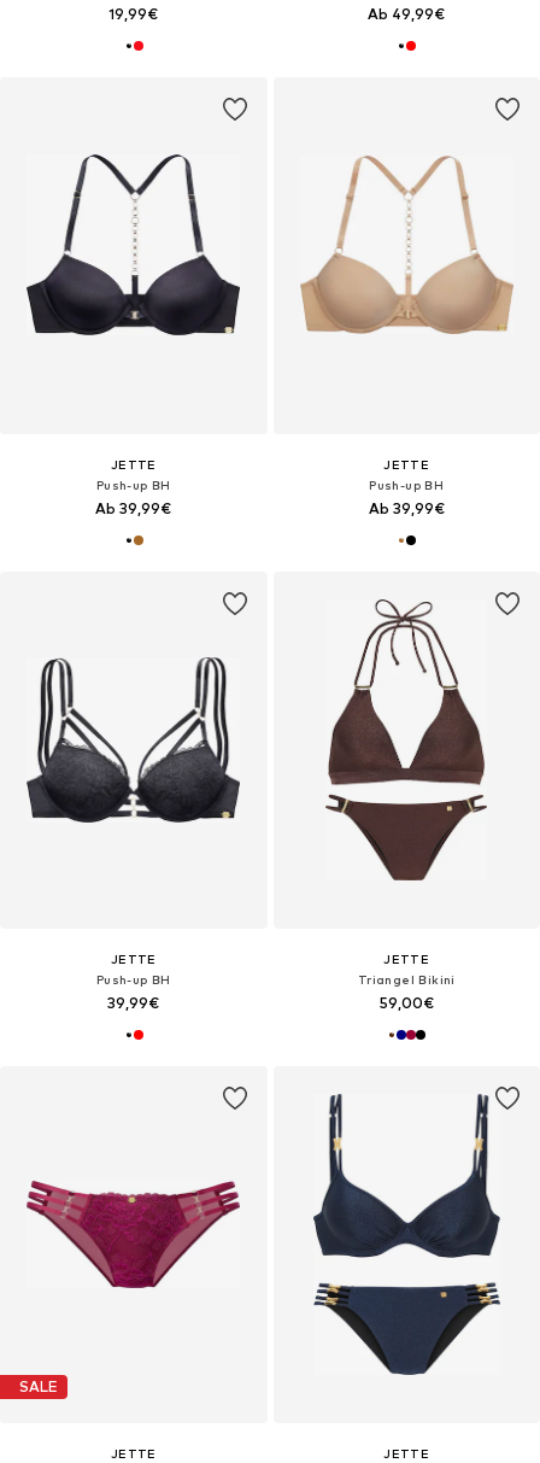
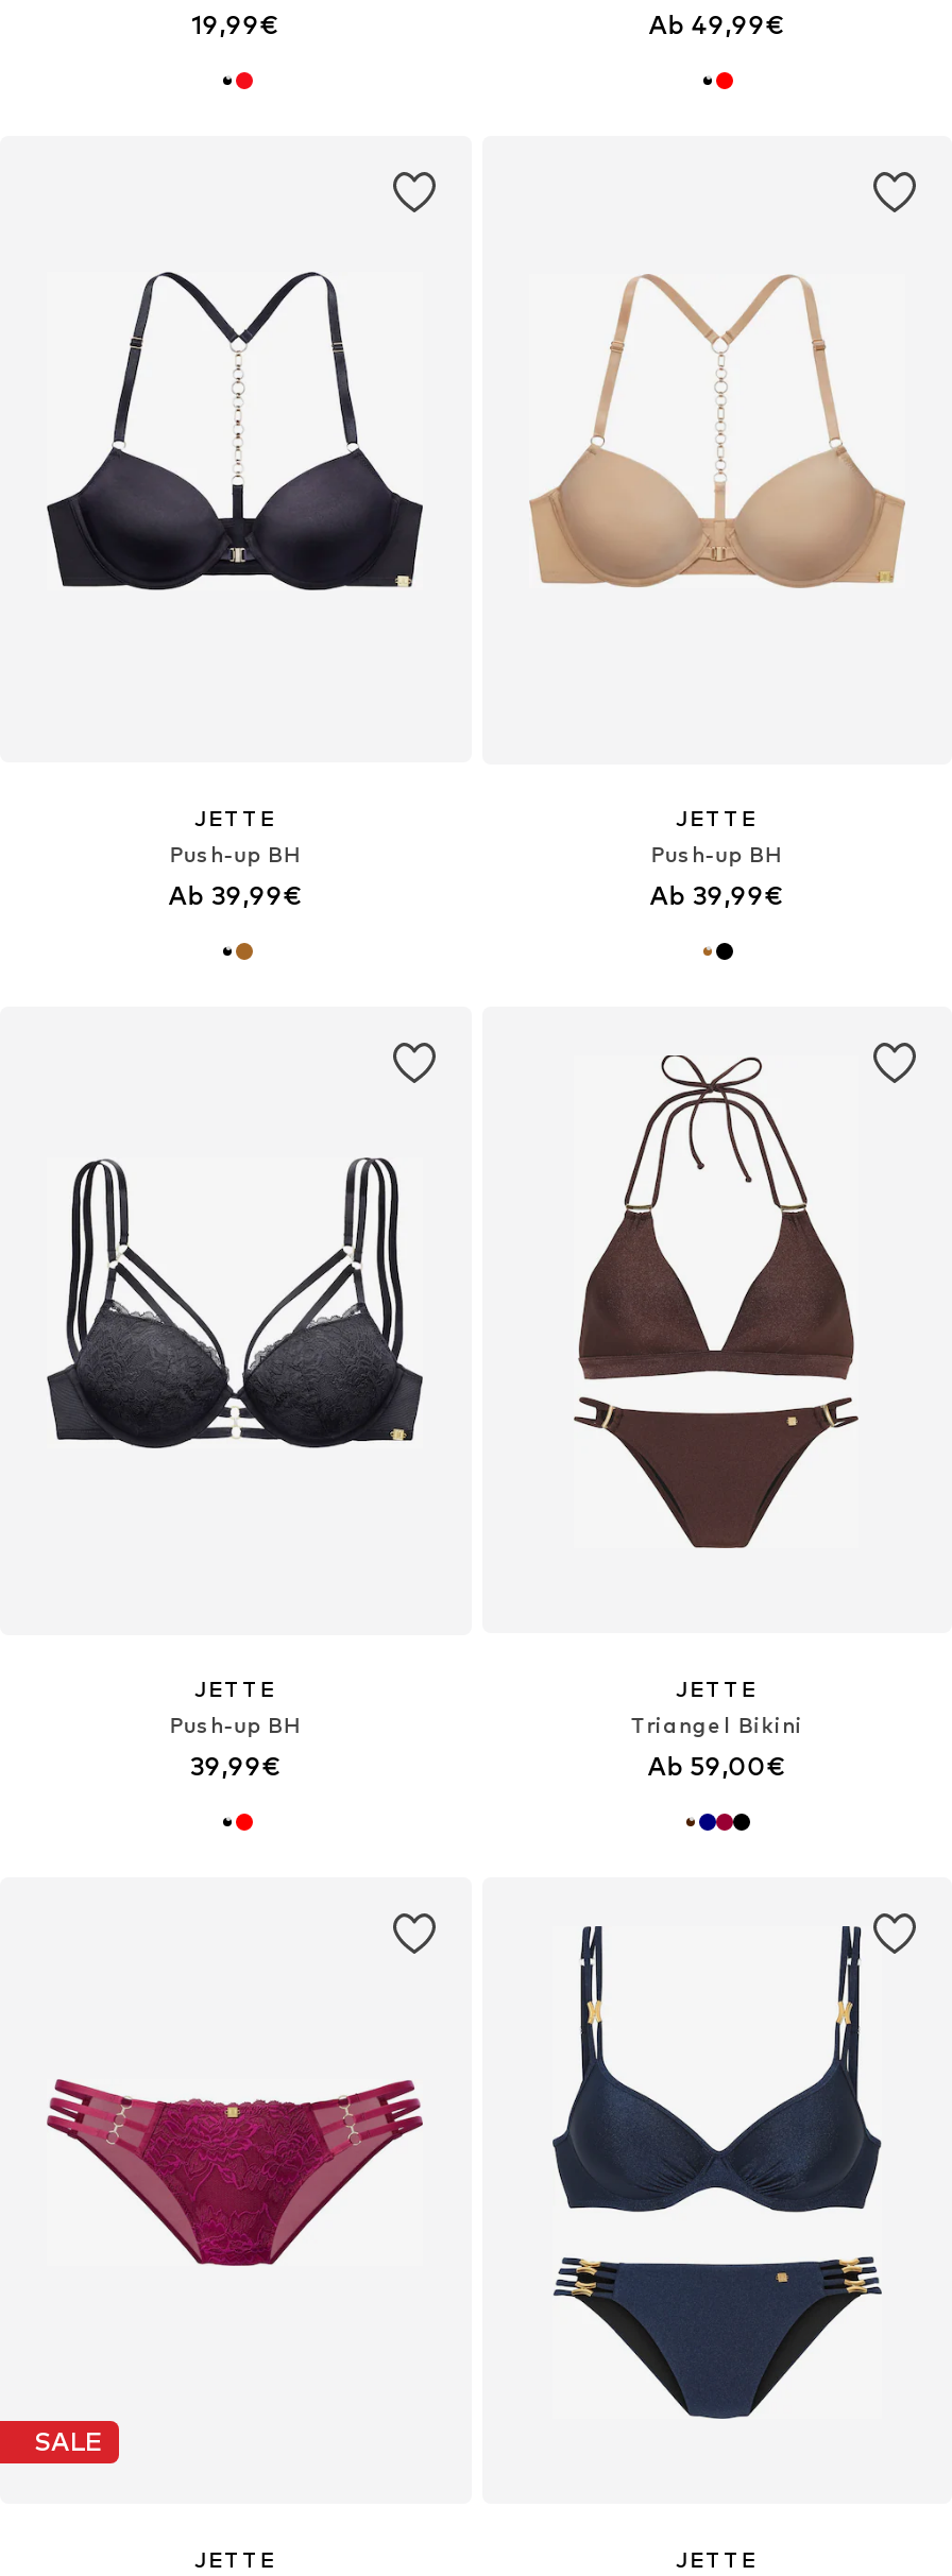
- 59,00€
+ Ab 59,00€
